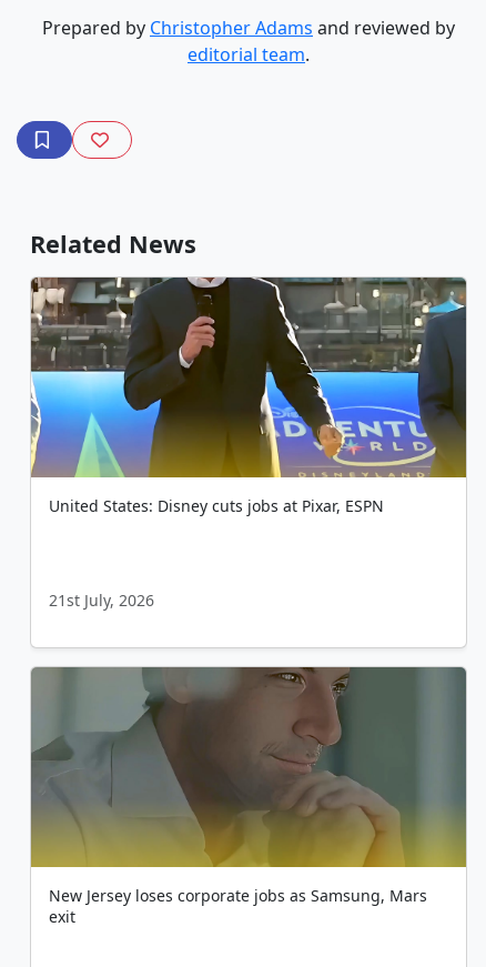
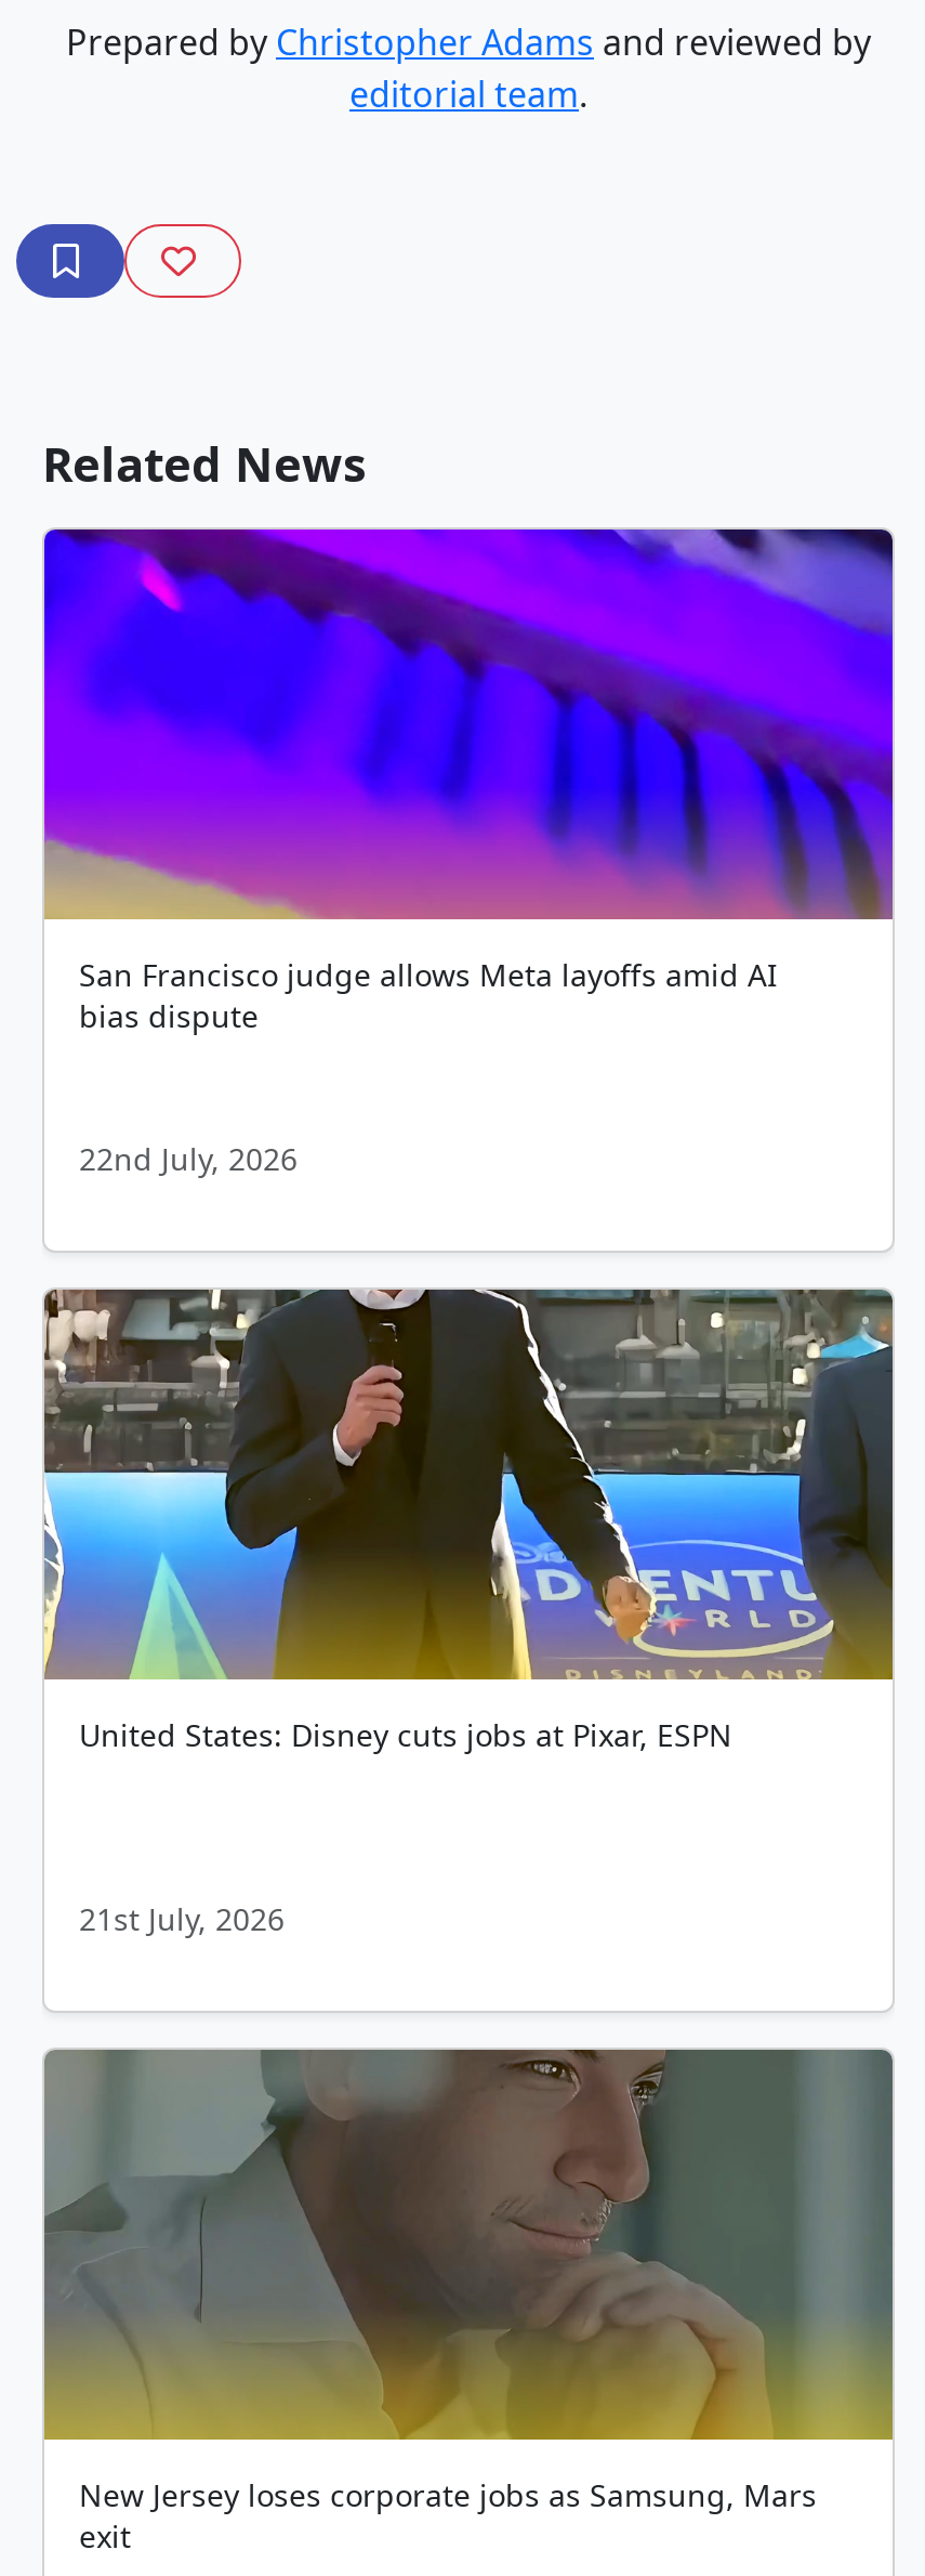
+ [image]
+ San Francisco judge allows Meta layoffs amid AI
+ bias dispute
+ 22nd July, 2026
